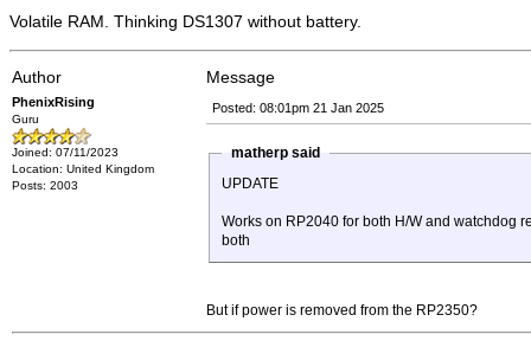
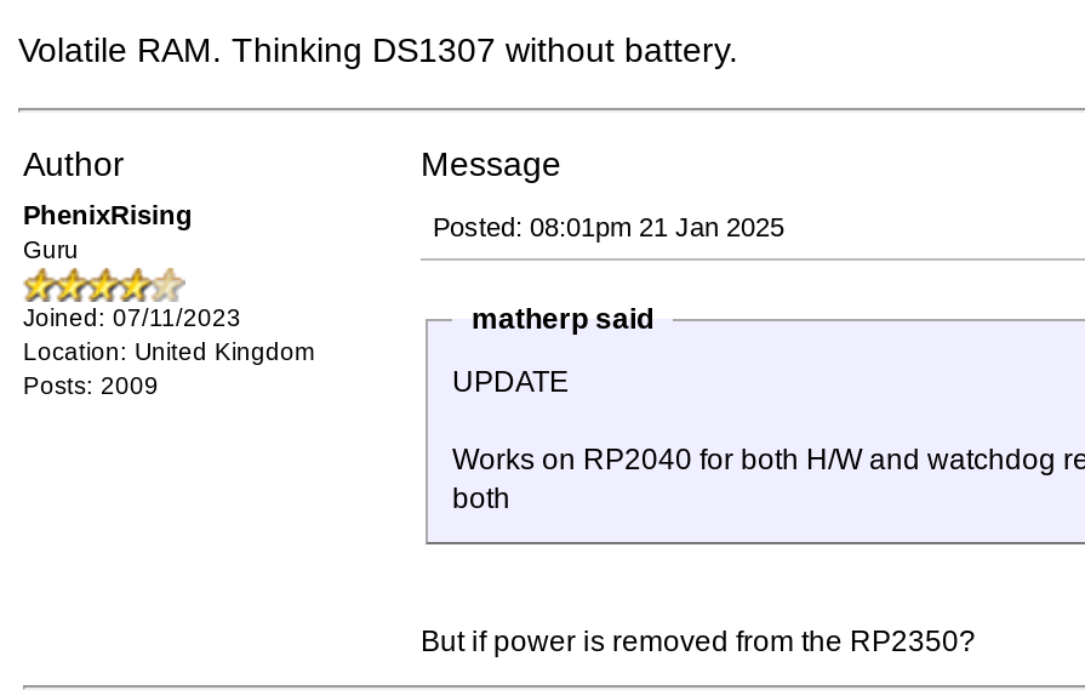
- Posts: 2003
+ Posts: 2009
